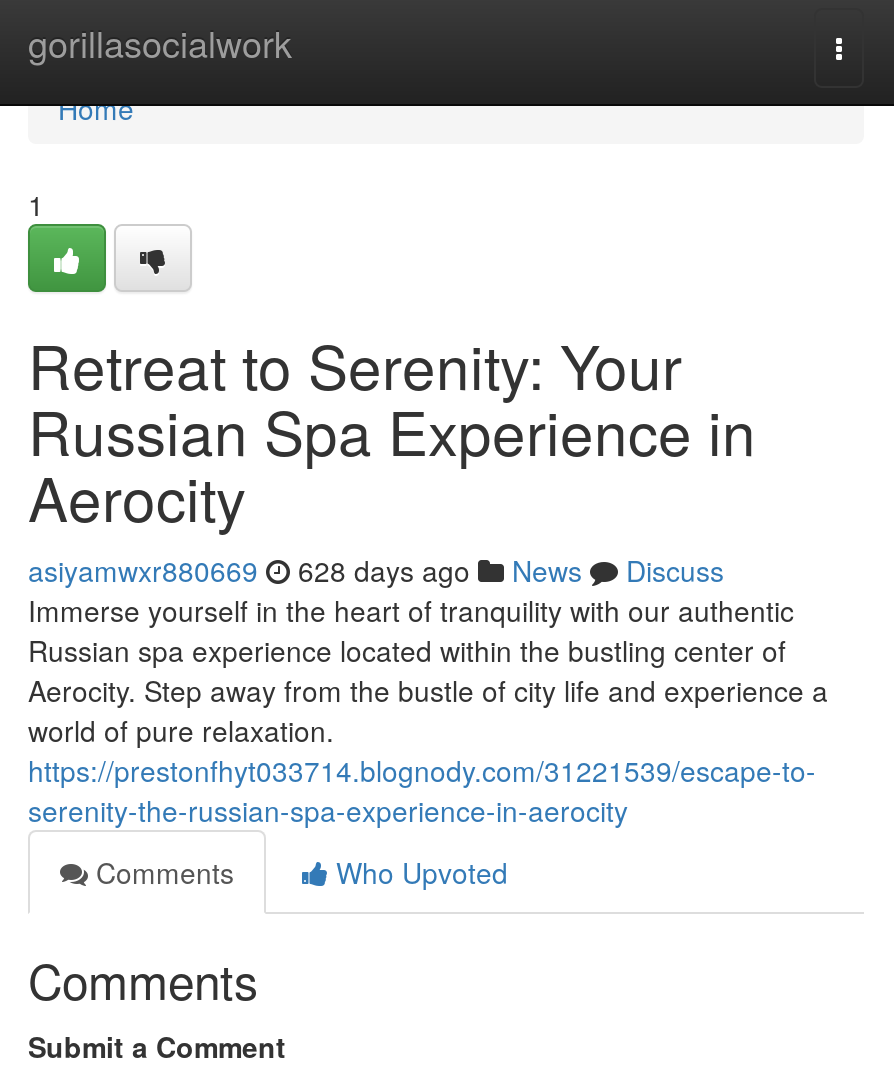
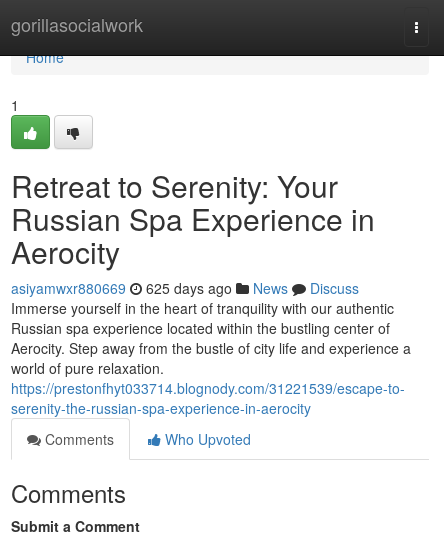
- asiyamwxr880669 628 days ago News Discuss
+ asiyamwxr880669 625 days ago News Discuss
